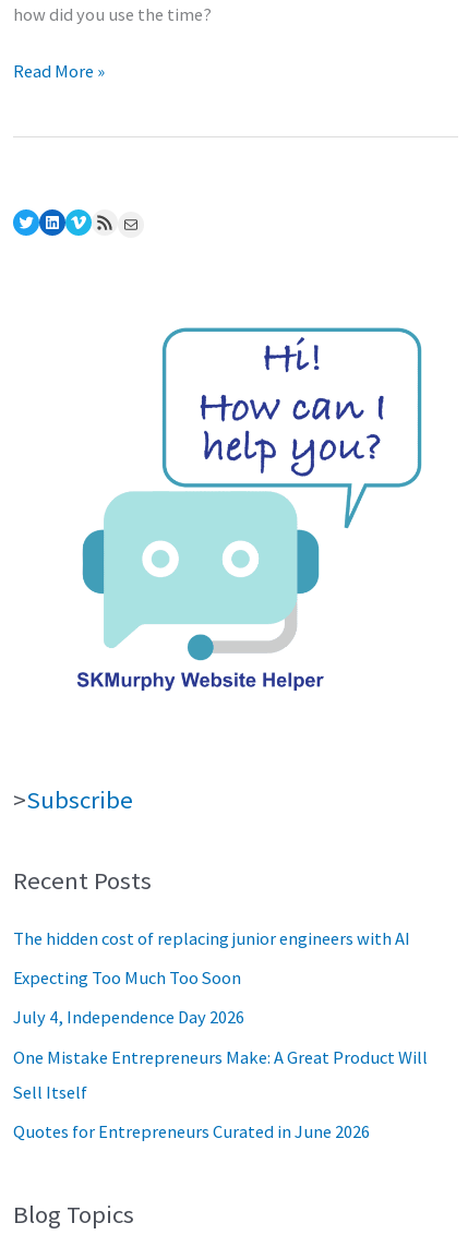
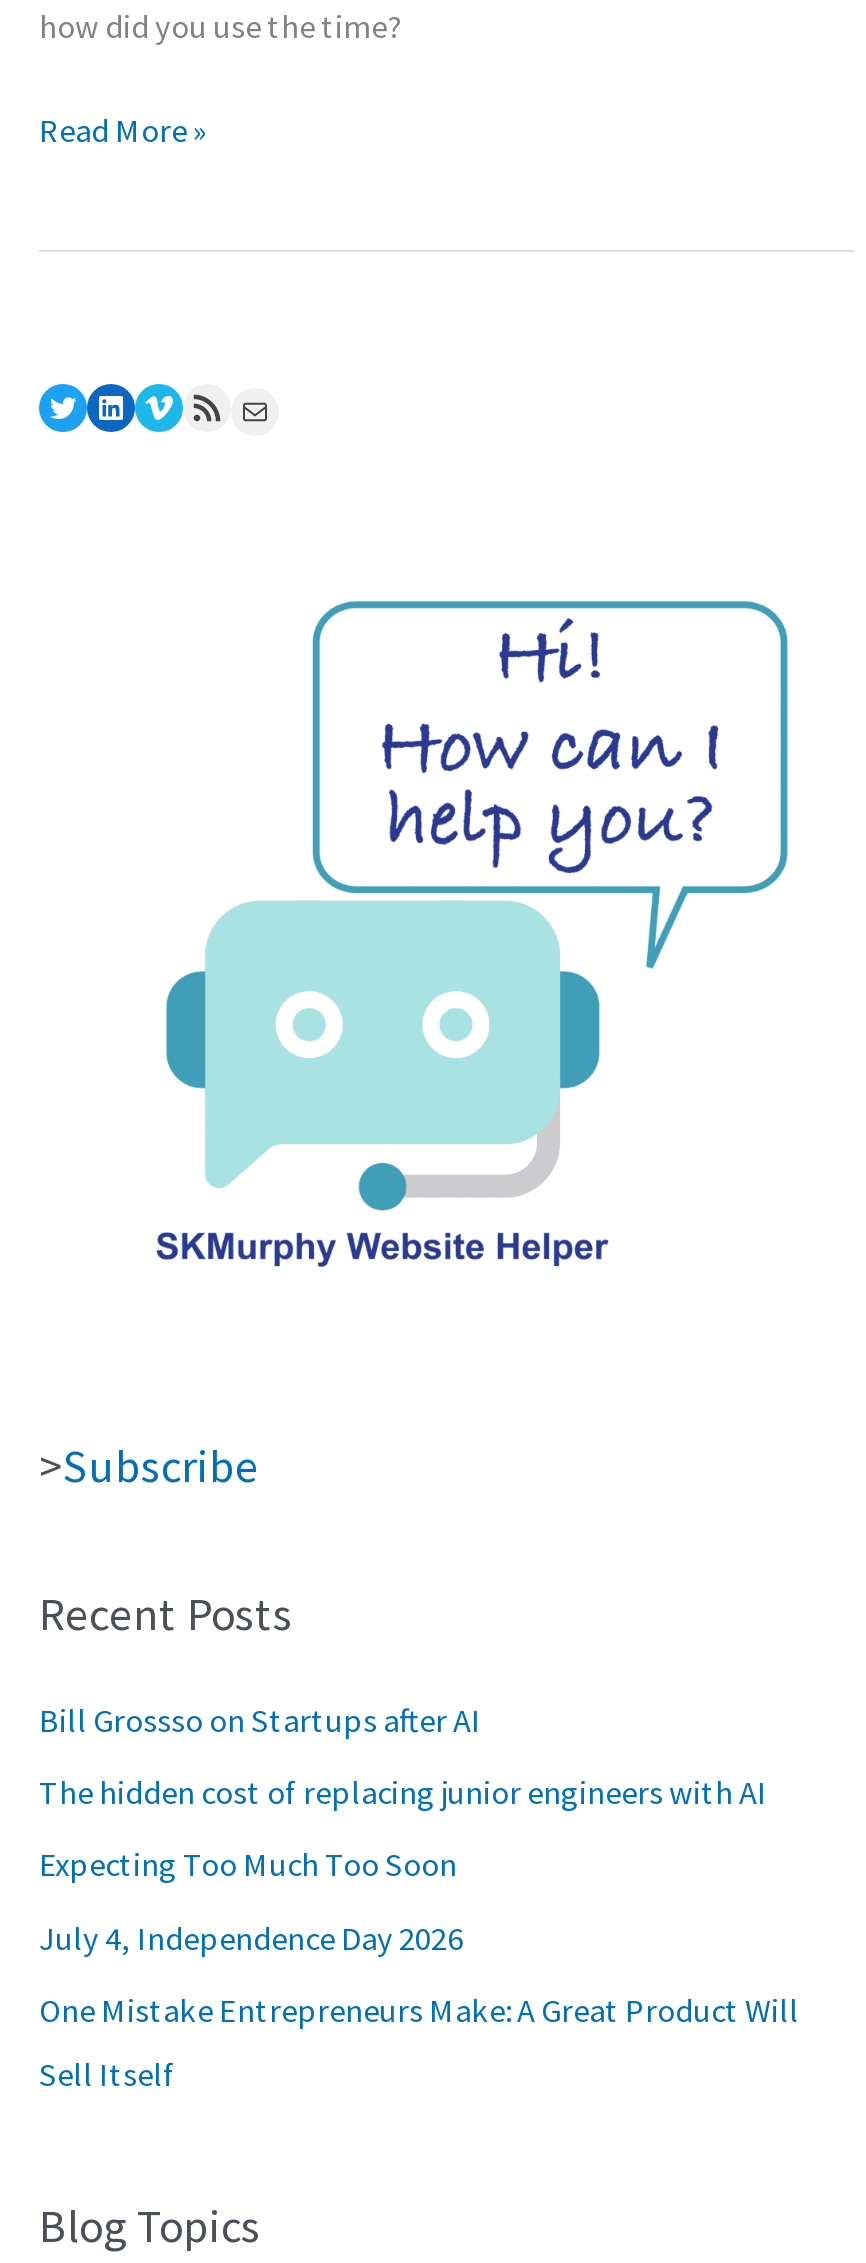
+ Bill Grossso on Startups after AI

moved down: The hidden cost of replacing junior engineers with AI | Expecting Too Much Too Soon | July 4, Independence Day 2026 | One Mistake Entrepreneurs Make: A Great Product Will | Sell Itself

- Quotes for Entrepreneurs Curated in June 2026
